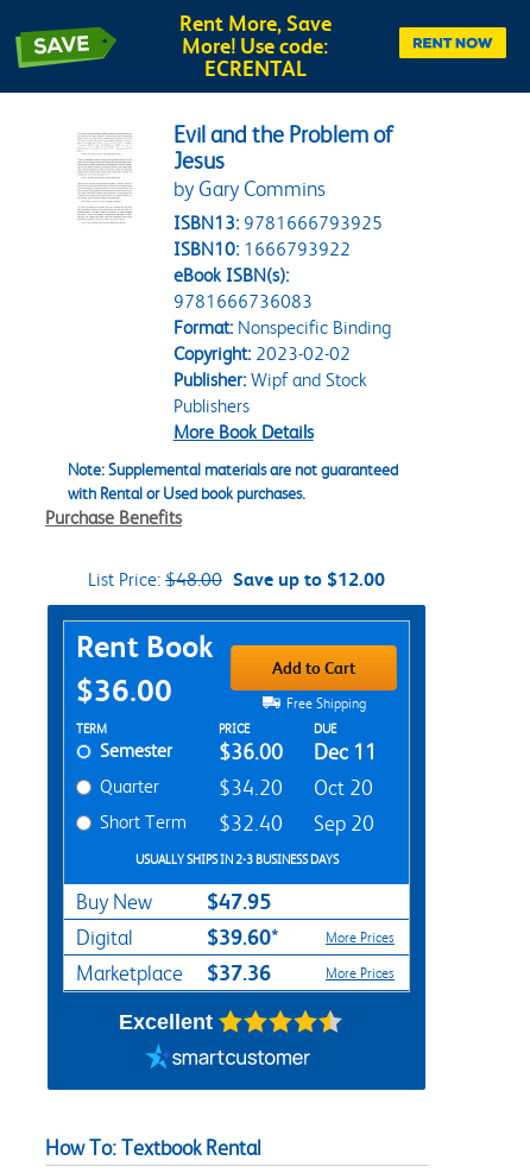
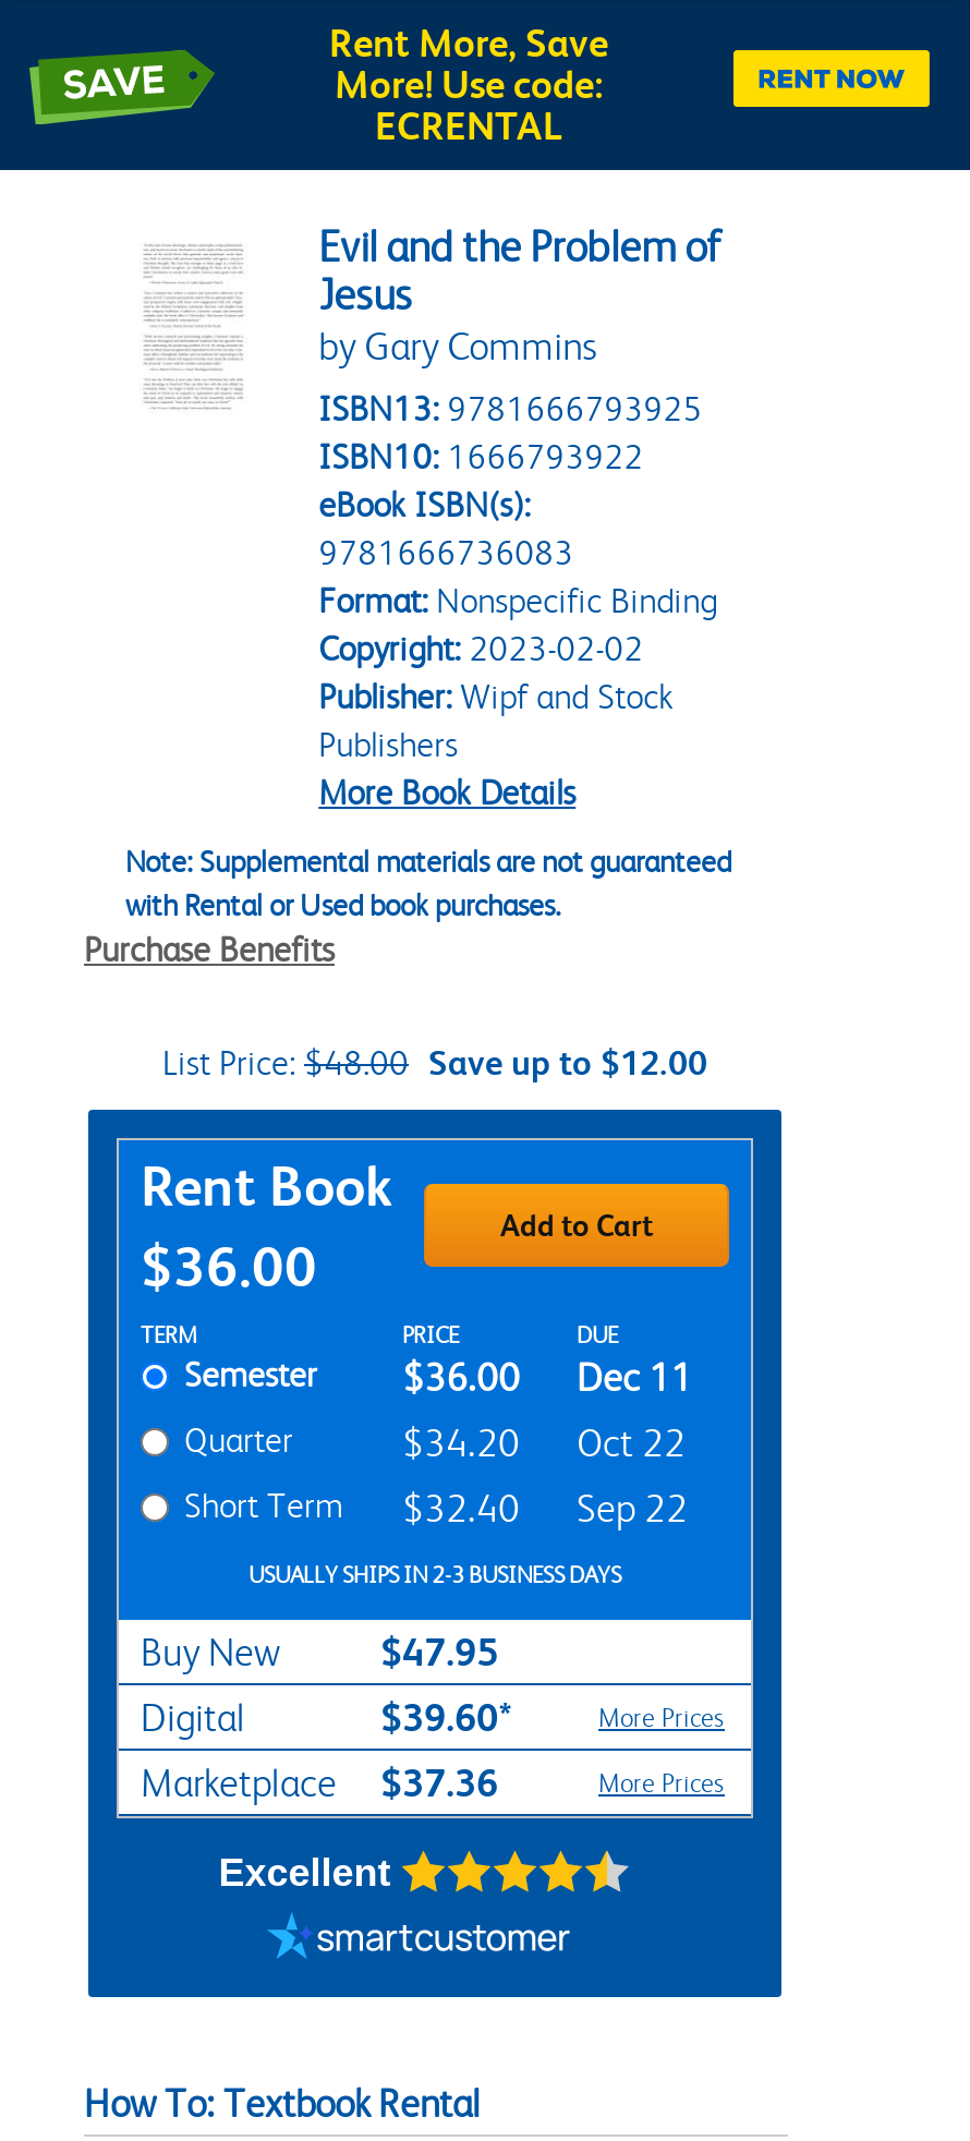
- Free Shipping

- $34.20 Oct 20
+ $34.20 Oct 22

- Short Term $32.40 Sep 20
+ Short Term $32.40 Sep 22
